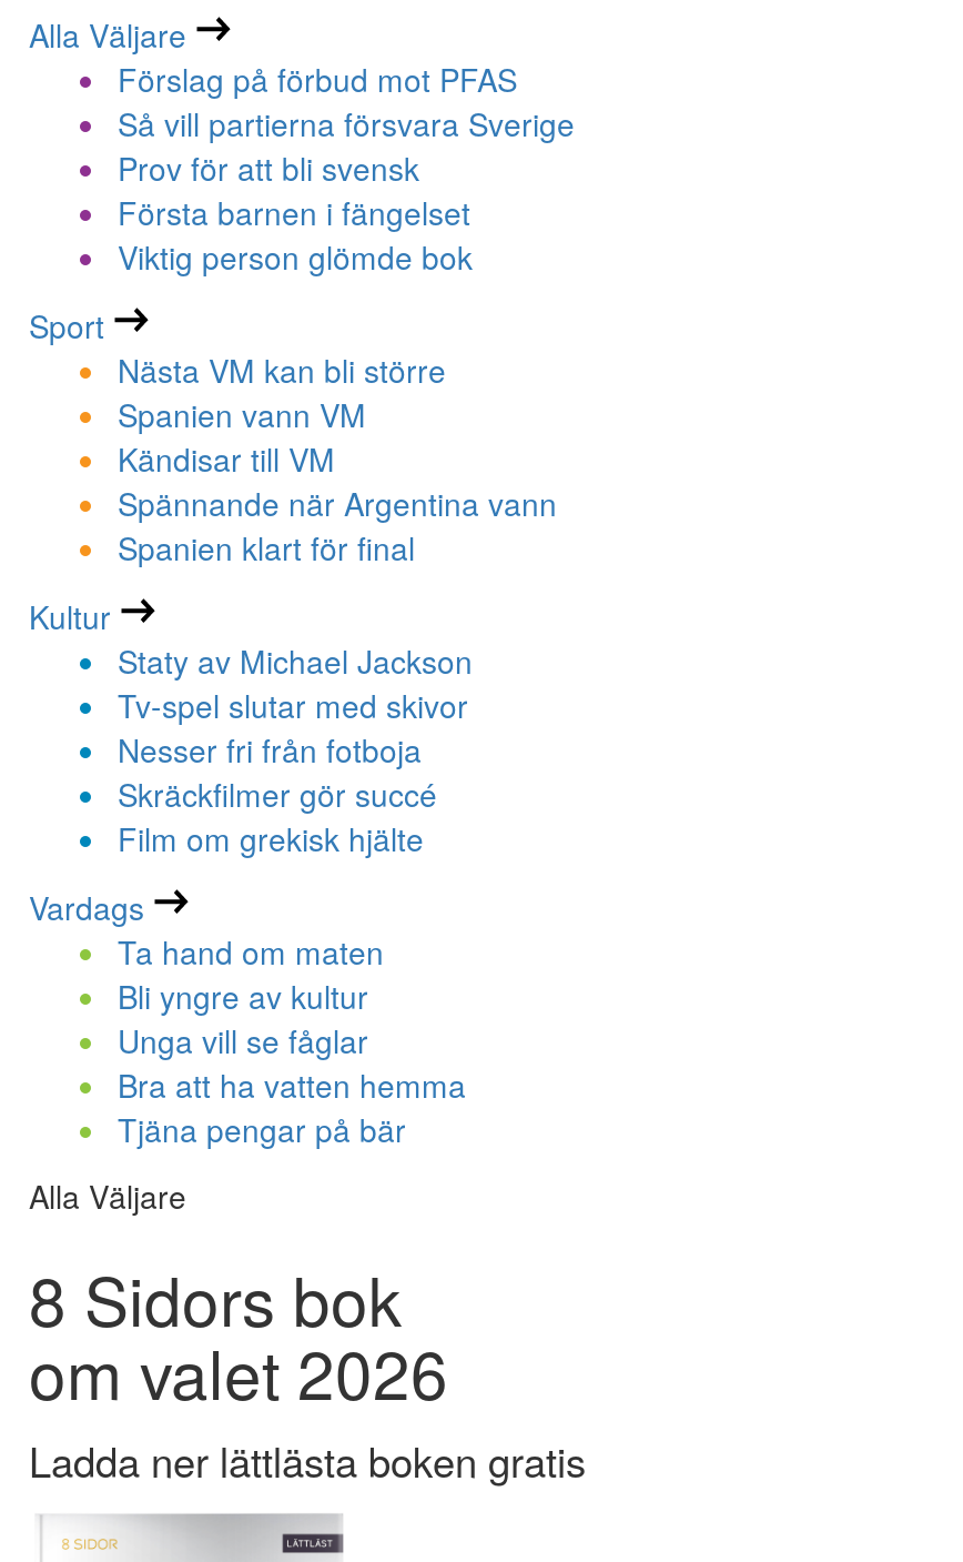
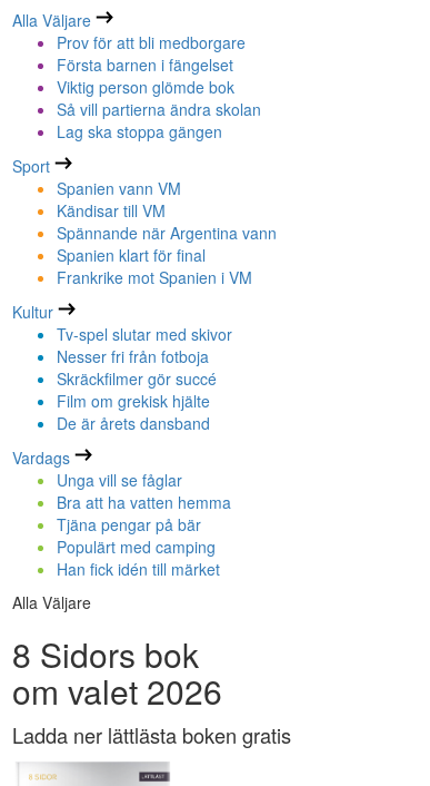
- Förslag på förbud mot PFAS
- Så vill partierna försvara Sverige
- Prov för att bli svensk
+ Prov för att bli medborgare

moved up: Första barnen i fängelset | Viktig person glömde bok

+ Så vill partierna ändra skolan
+ Lag ska stoppa gängen

- Nästa VM kan bli större

moved up: Spanien vann VM | Kändisar till VM | Spännande när Argentina vann | Spanien klart för final

+ Frankrike mot Spanien i VM

- Staty av Michael Jackson

moved up: Tv-spel slutar med skivor | Nesser fri från fotboja | Skräckfilmer gör succé | Film om grekisk hjälte

+ De är årets dansband

- Ta hand om maten
- Bli yngre av kultur

moved up: Unga vill se fåglar | Bra att ha vatten hemma | Tjäna pengar på bär

+ Populärt med camping
+ Han fick idén till märket
